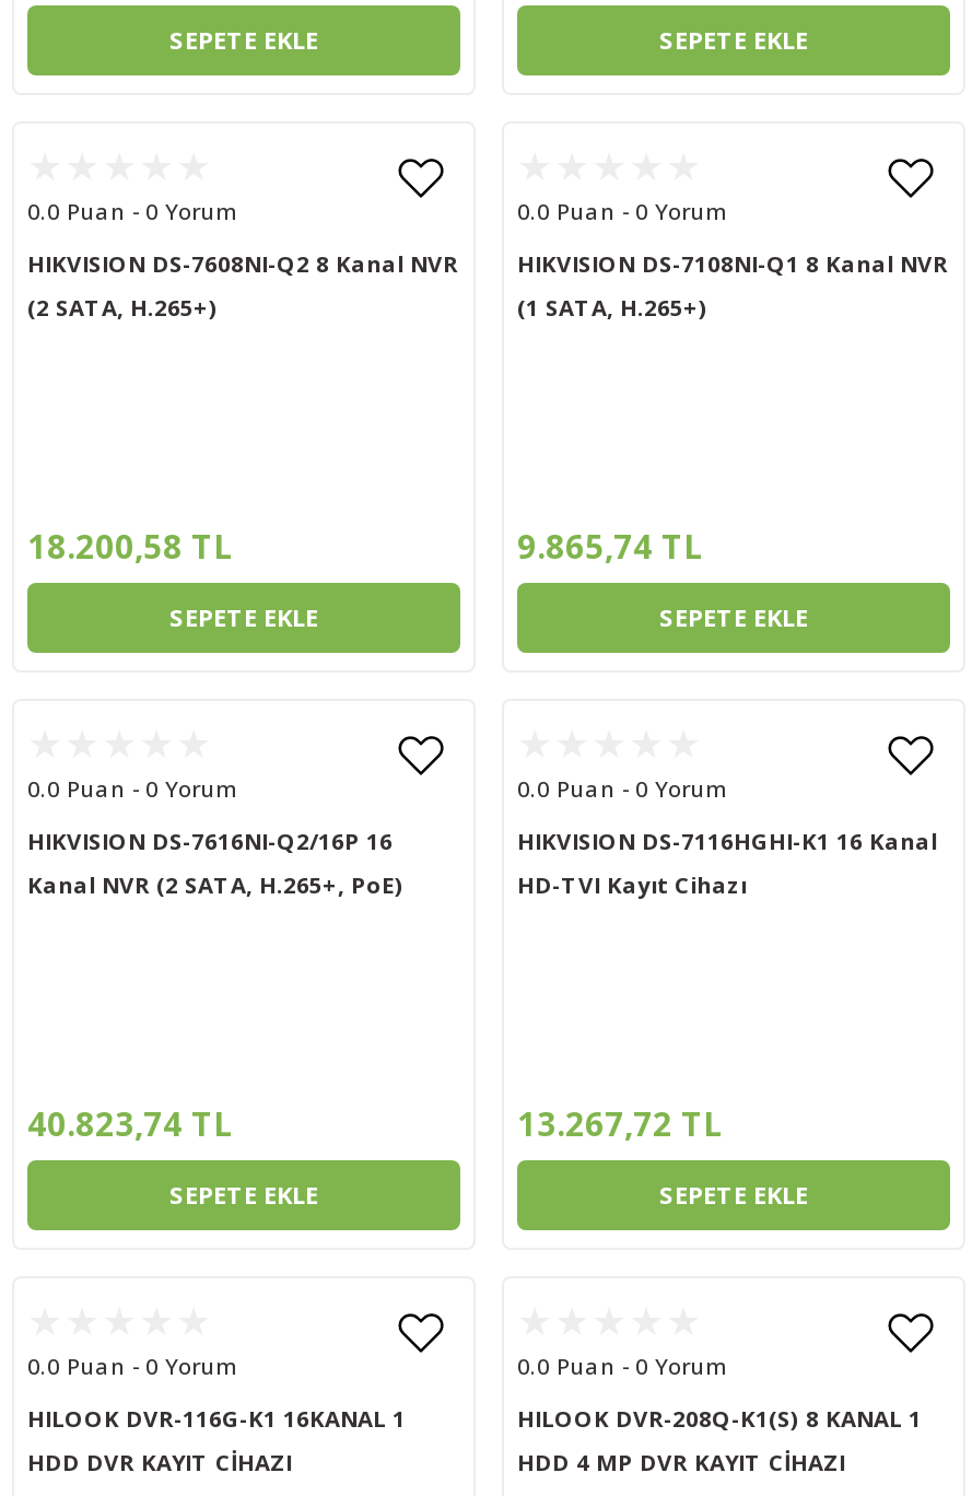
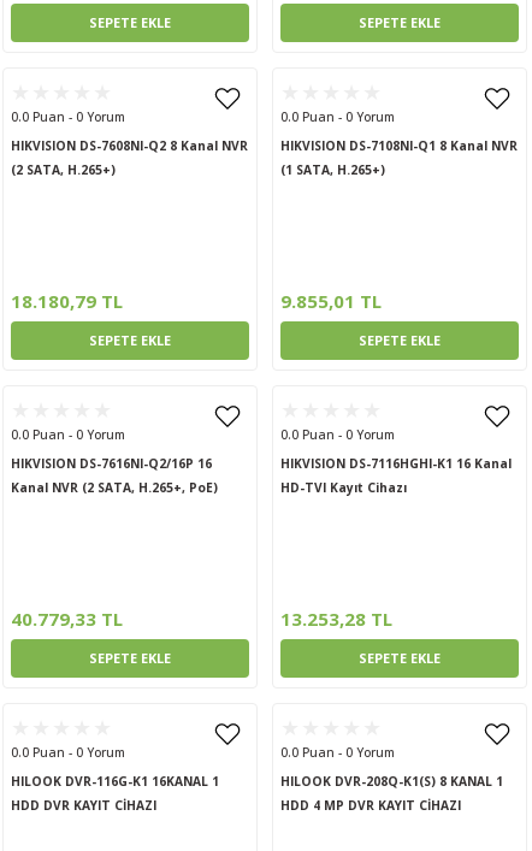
- 18.200,58 TL
+ 18.180,79 TL

- 9.865,74 TL
+ 9.855,01 TL

- 40.823,74 TL
+ 40.779,33 TL

- 13.267,72 TL
+ 13.253,28 TL
